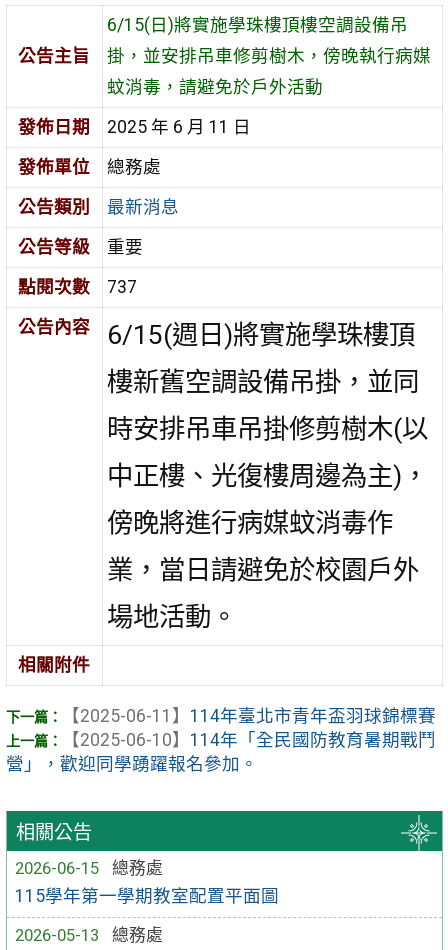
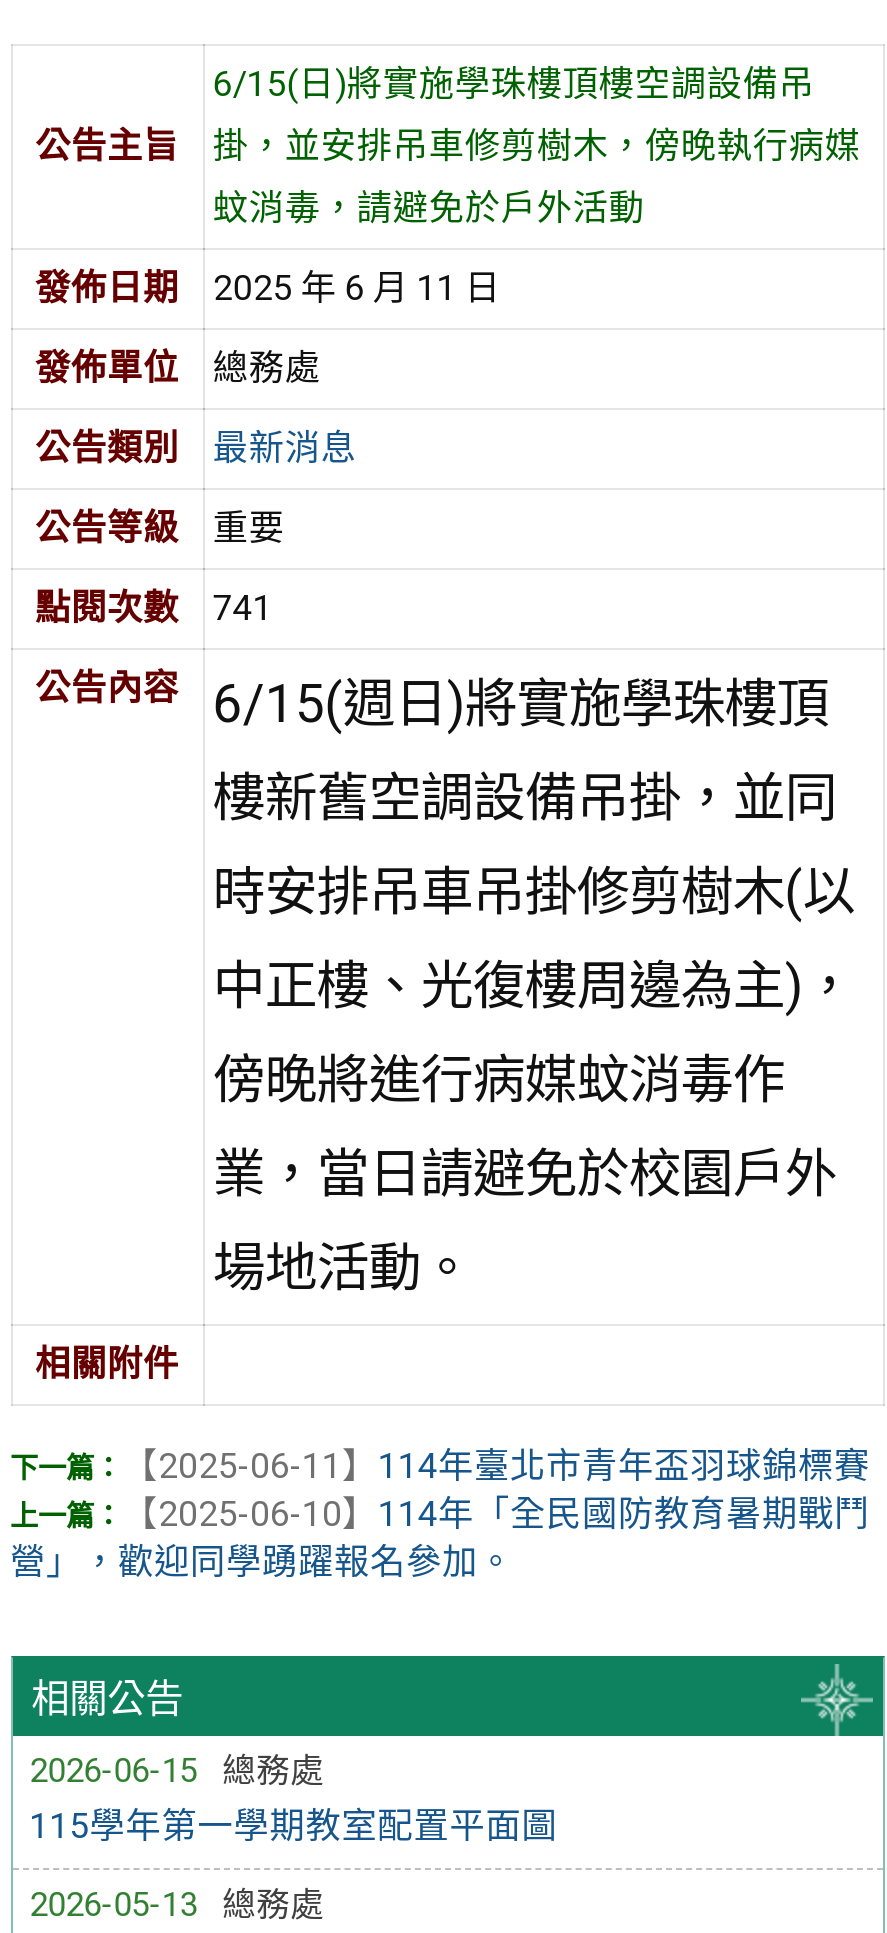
- 點閱次數 737
+ 點閱次數 741
